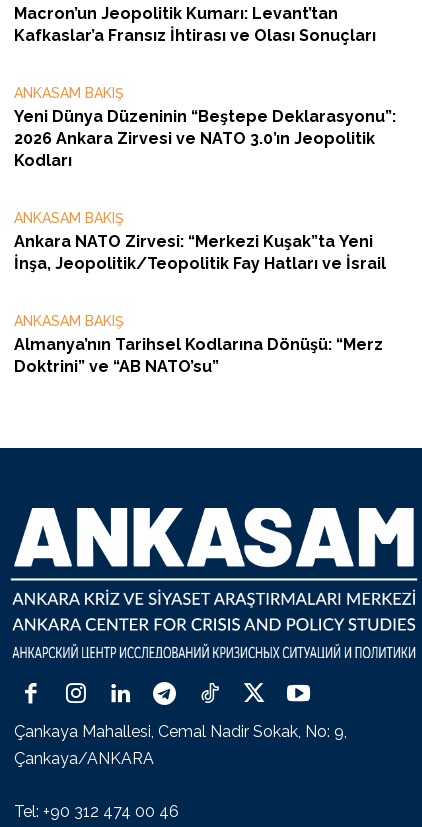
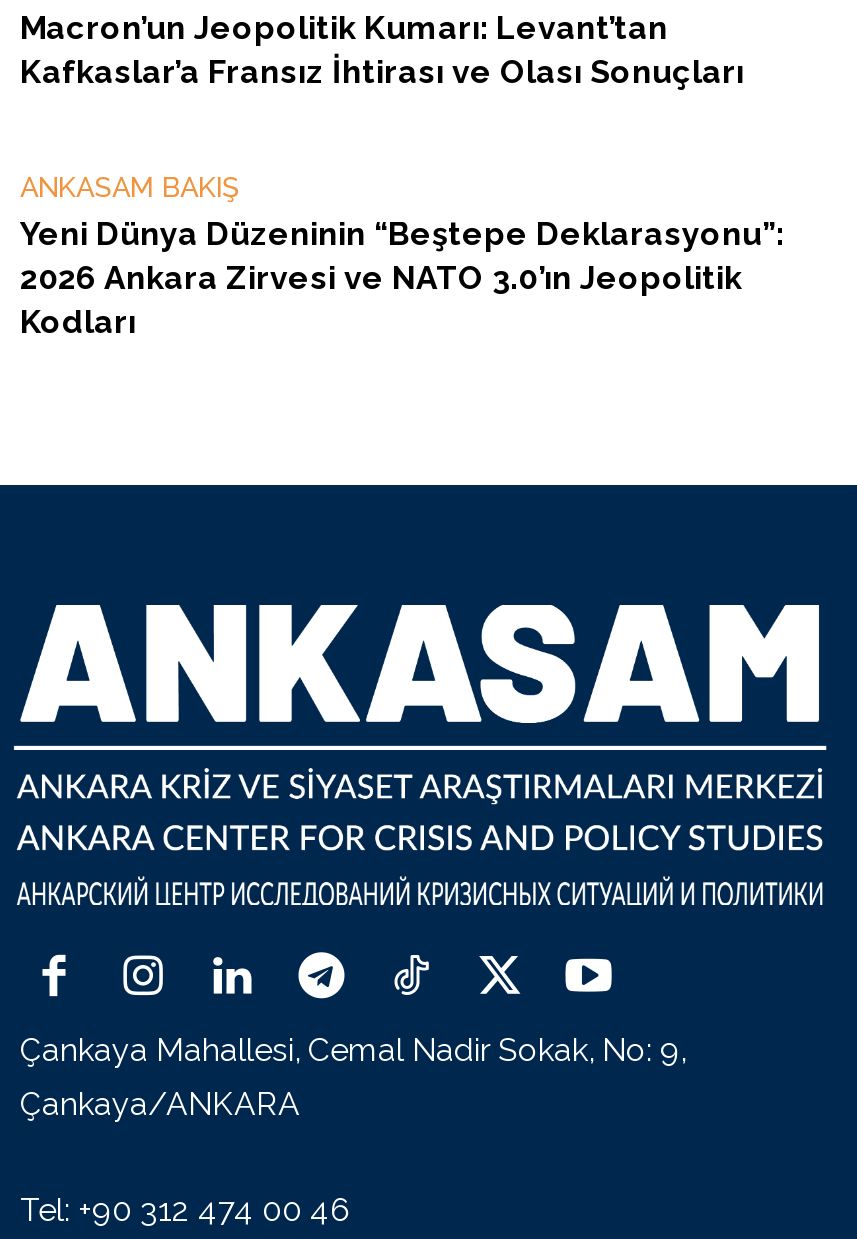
- ANKASAM BAKIŞ
- Ankara NATO Zirvesi: “Merkezi Kuşak”ta Yeni
- İnşa, Jeopolitik/Teopolitik Fay Hatları ve İsrail
- ANKASAM BAKIŞ
- Almanya’nın Tarihsel Kodlarına Dönüşü: “Merz
- Doktrini” ve “AB NATO’su”
